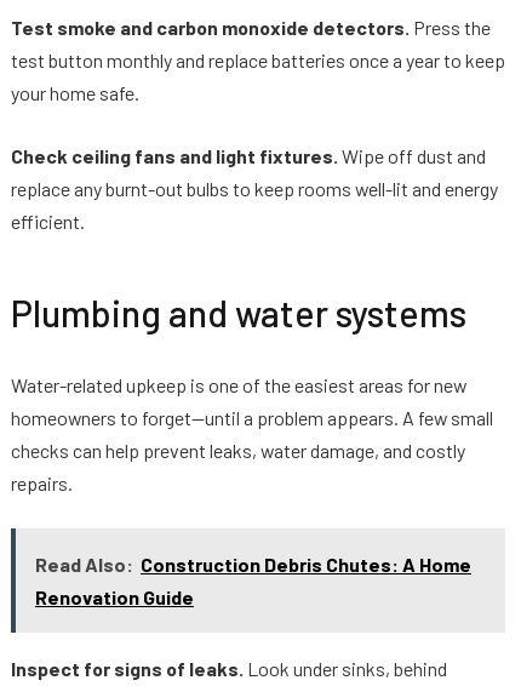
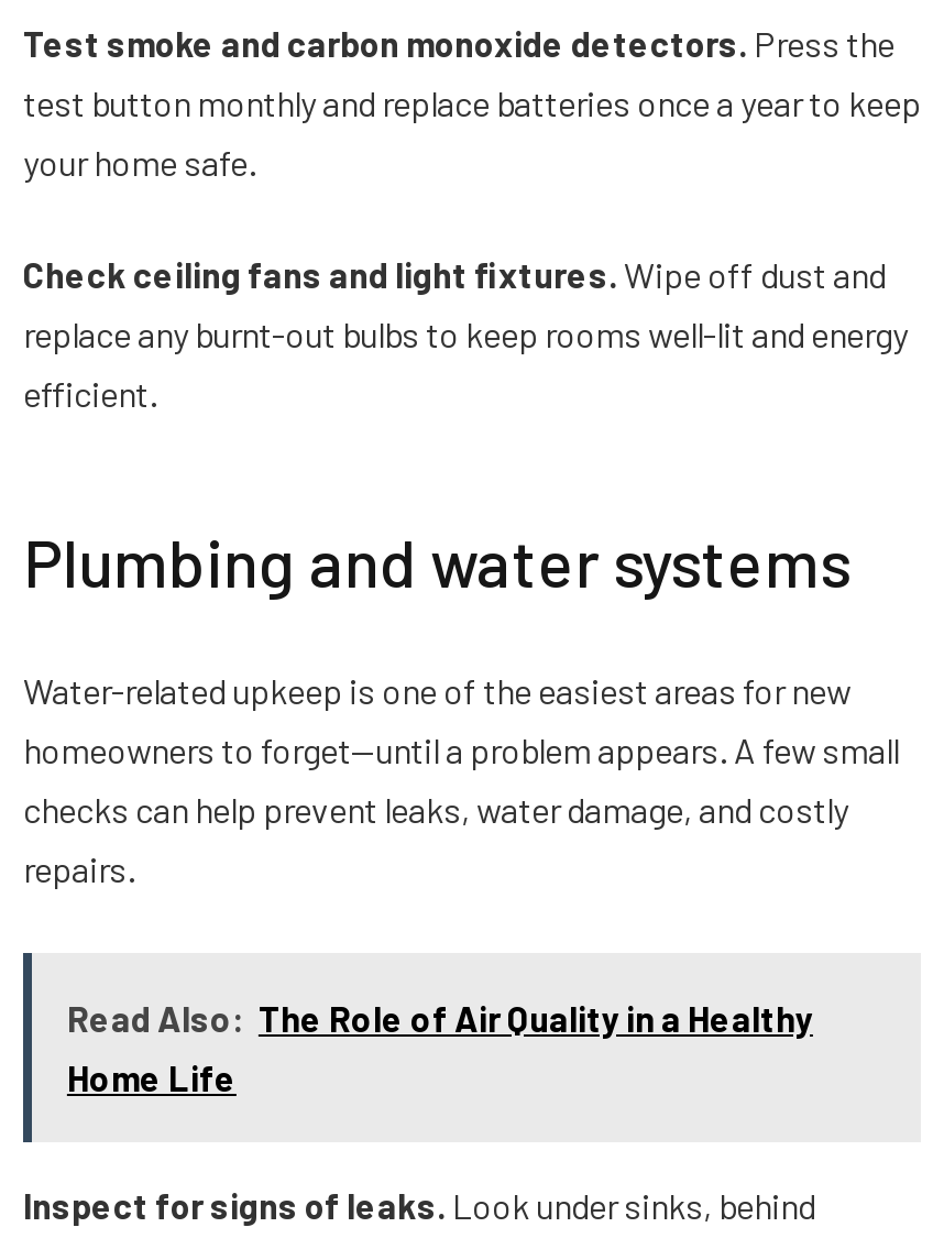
- Read Also: Construction Debris Chutes: A Home
- Renovation Guide
+ Read Also: The Role of Air Quality in a Healthy
+ Home Life
